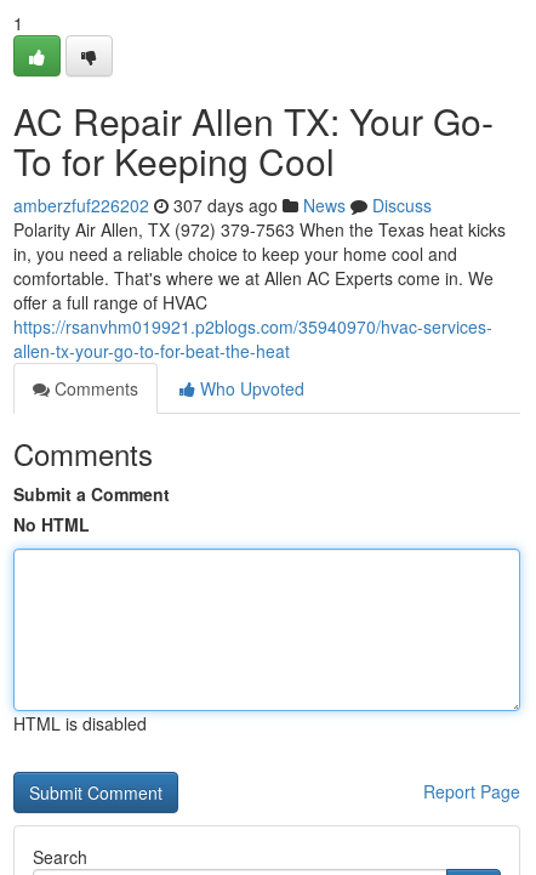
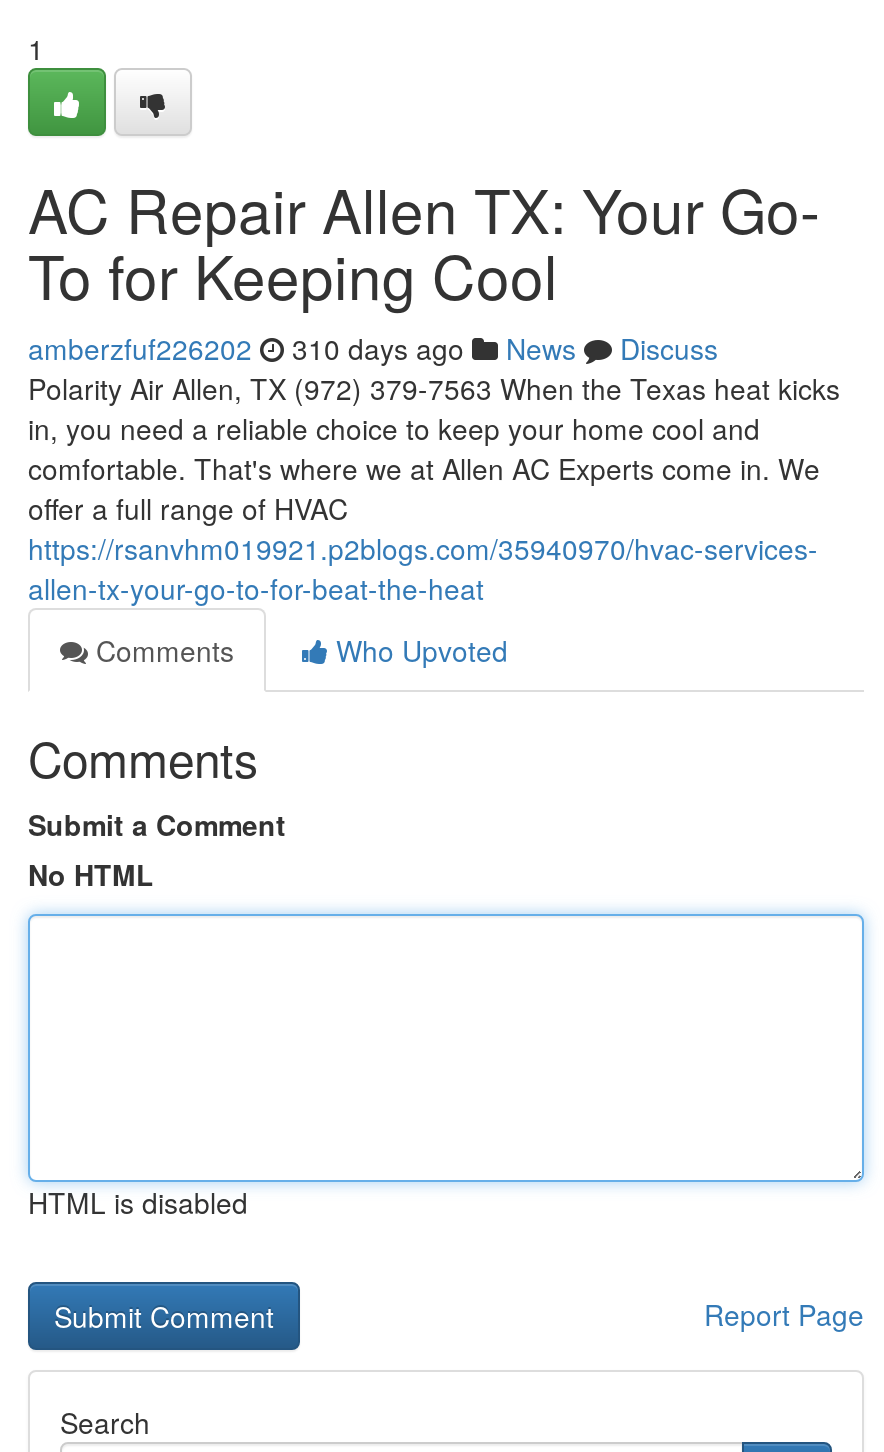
- amberzfuf226202 307 days ago News Discuss
+ amberzfuf226202 310 days ago News Discuss
